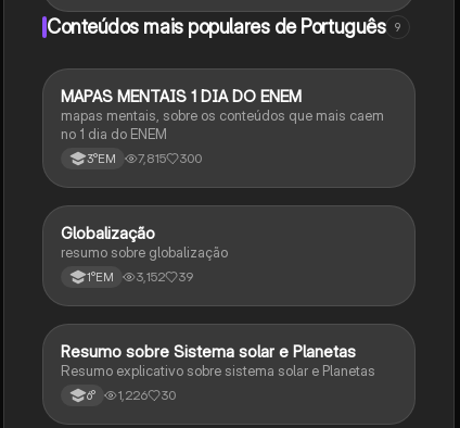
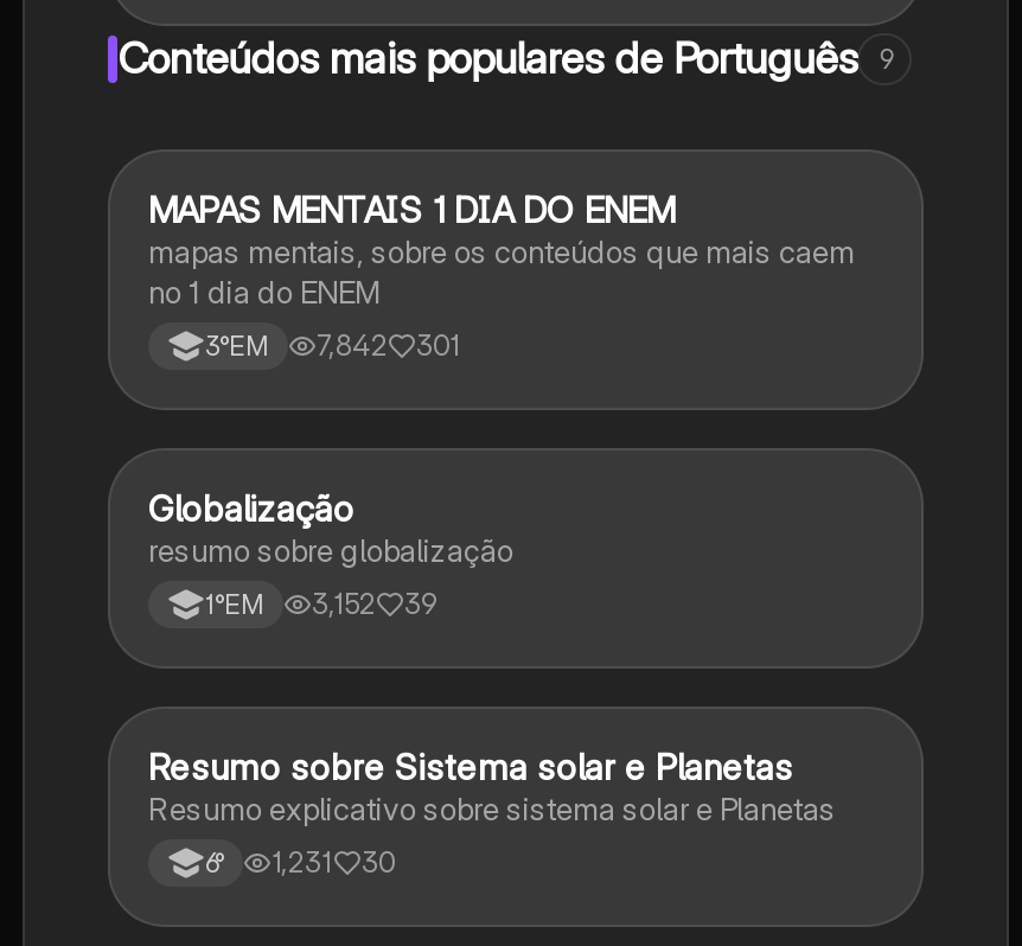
- 7,815
+ 7,842

- 300
+ 301

- 6° 1,226 30
+ 6° 1,231 30
